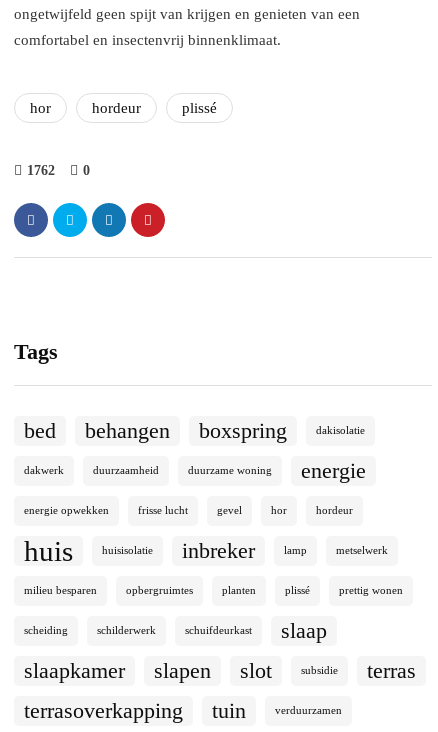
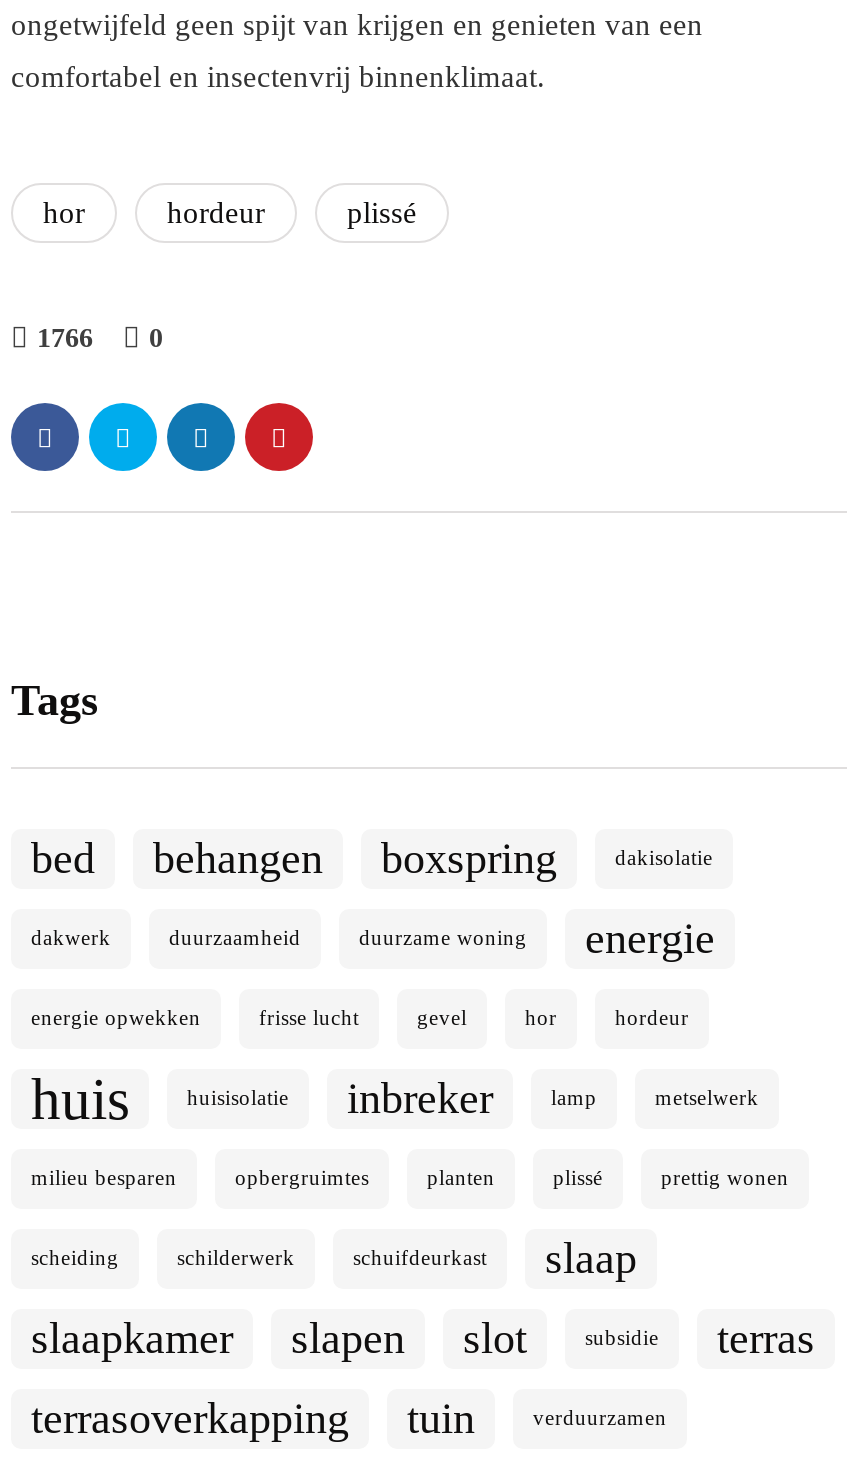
- 1762 0
+ 1766 0
